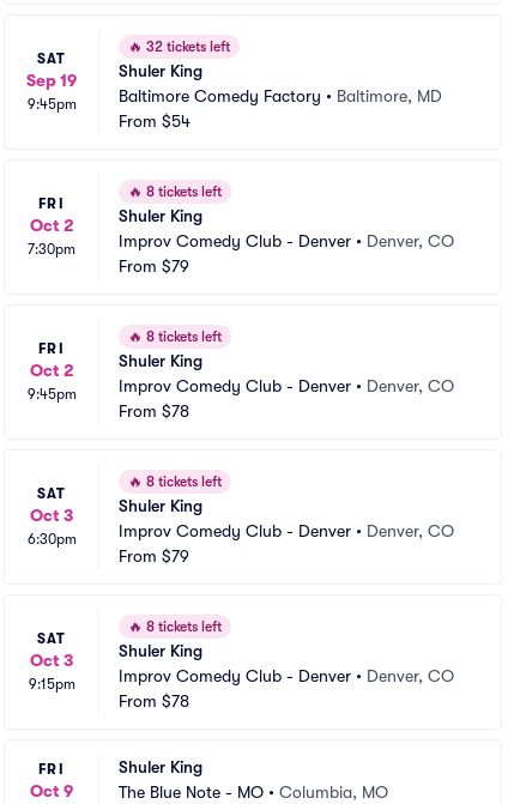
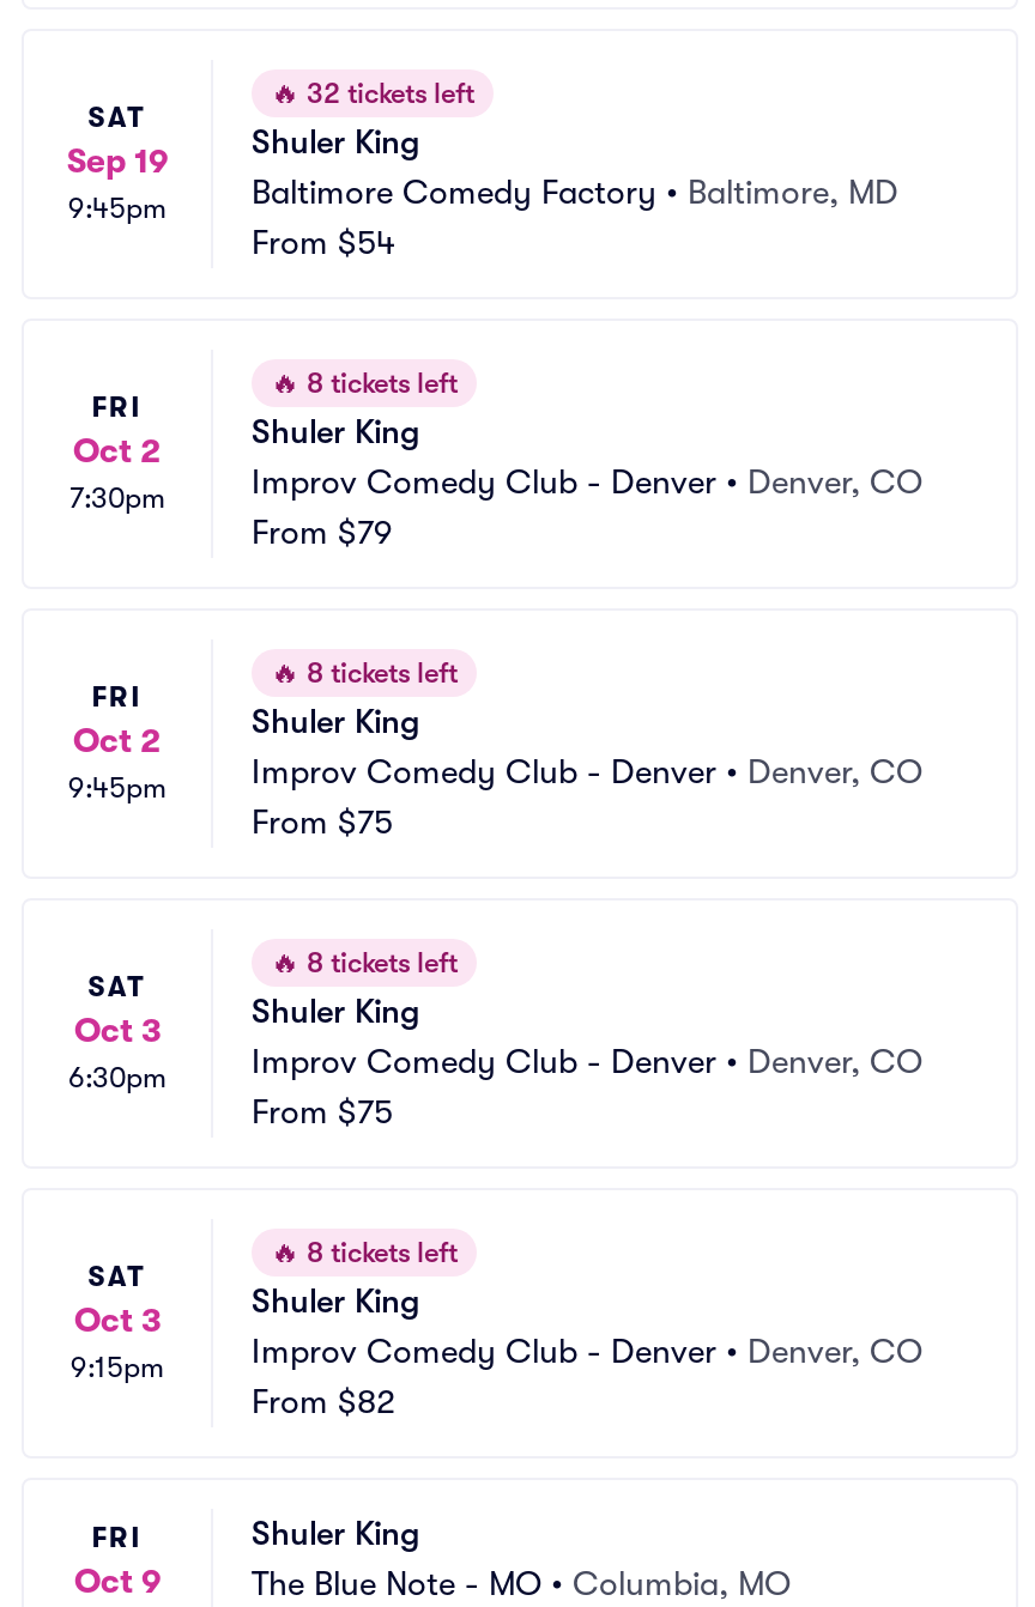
- From $78
+ From $75

- From $79
+ From $75

- From $78
+ From $82
